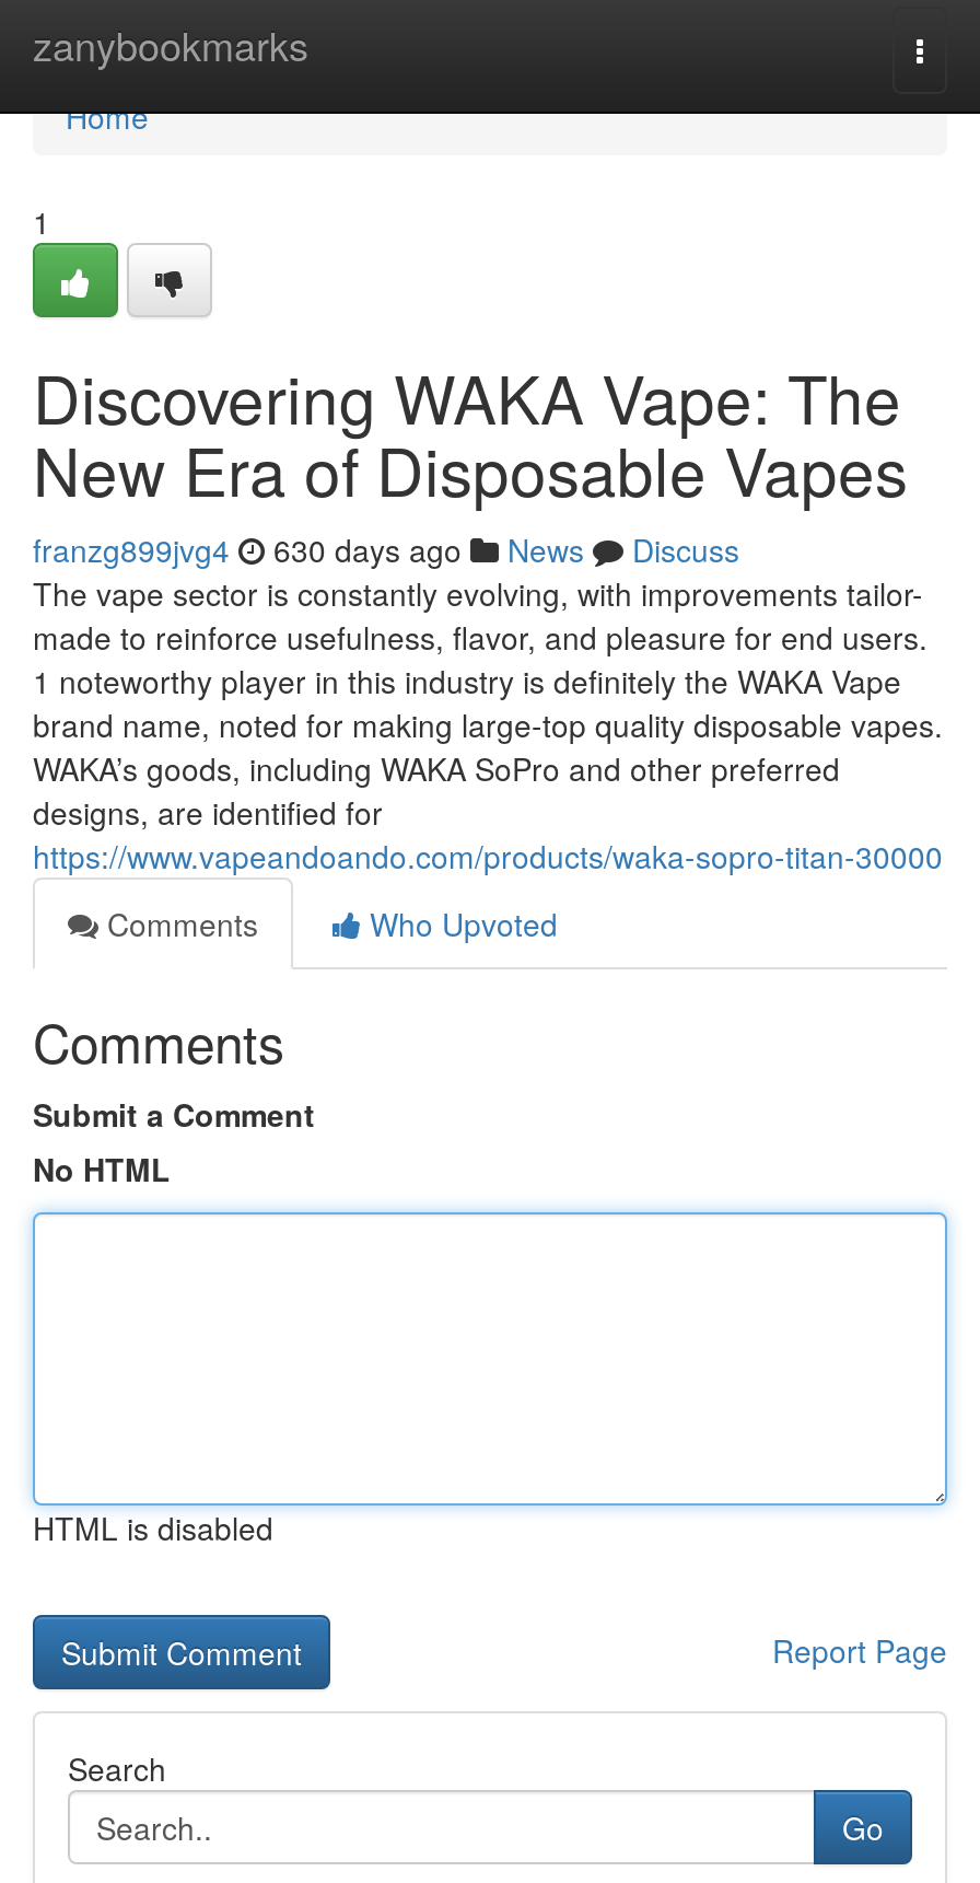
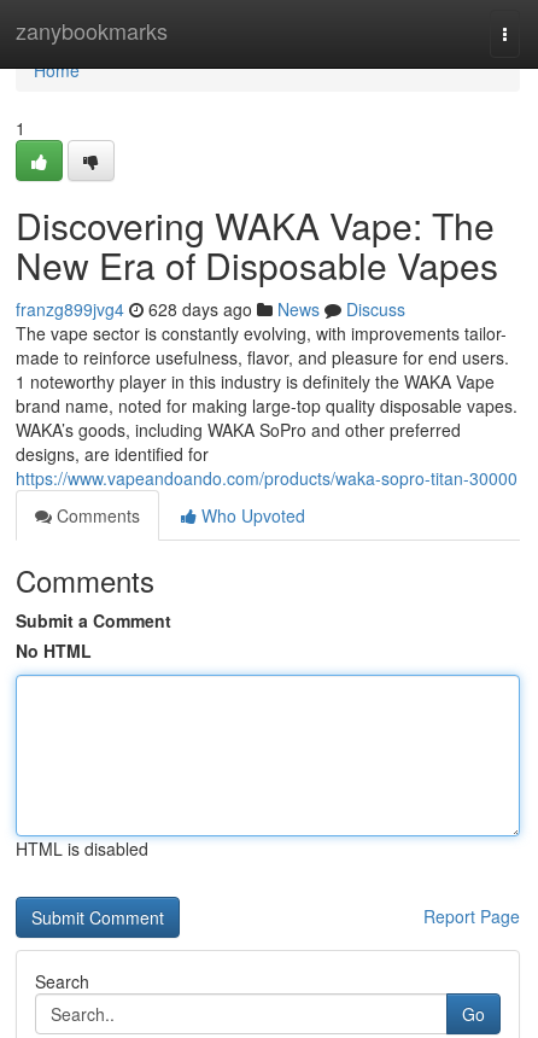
- franzg899jvg4 630 days ago News Discuss
+ franzg899jvg4 628 days ago News Discuss
